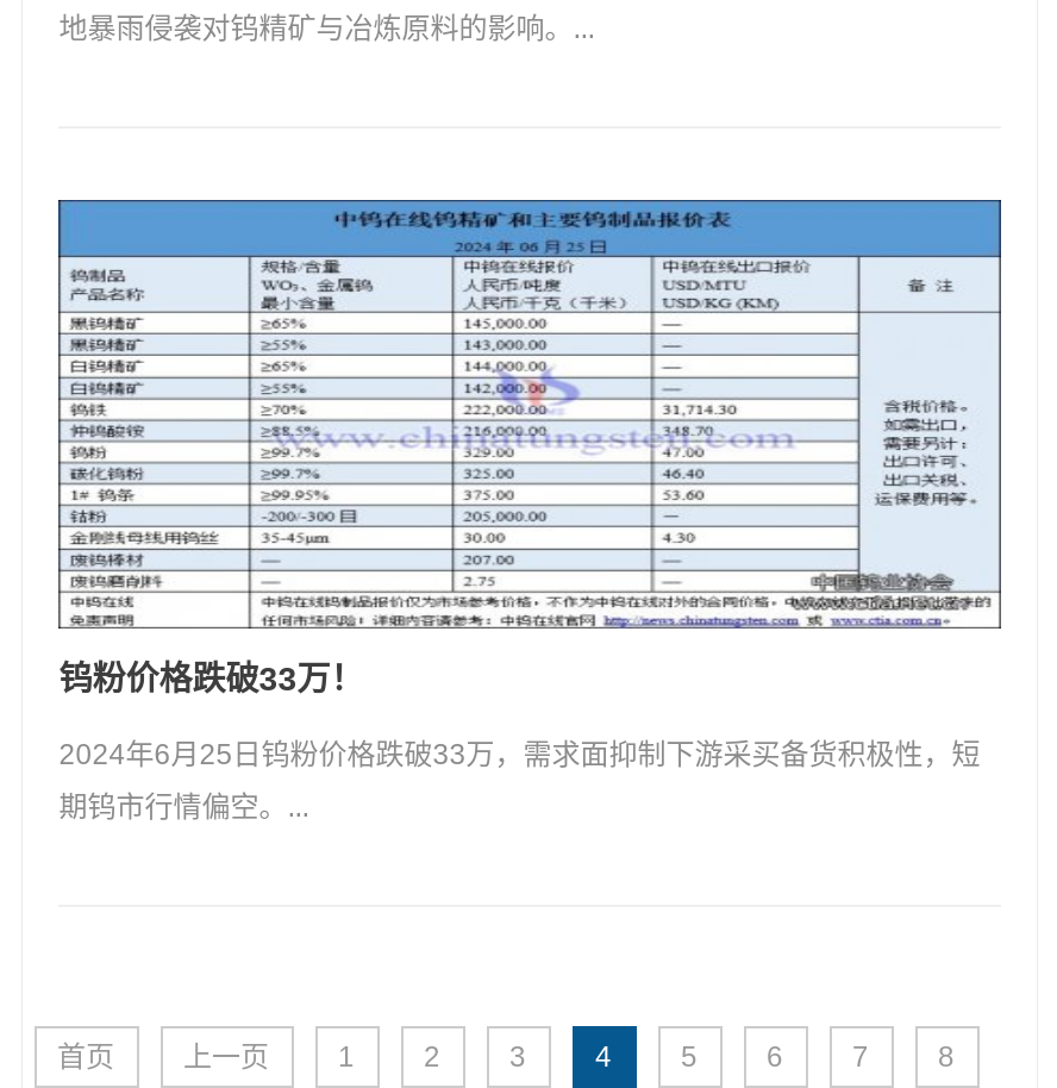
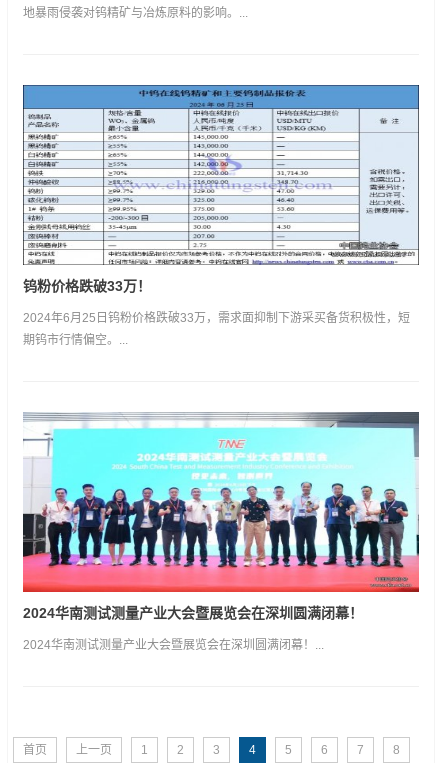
+ [image]
+ 2024华南测试测量产业大会暨展览会在深圳圆满闭幕！
+ 2024华南测试测量产业大会暨展览会在深圳圆满闭幕！...
